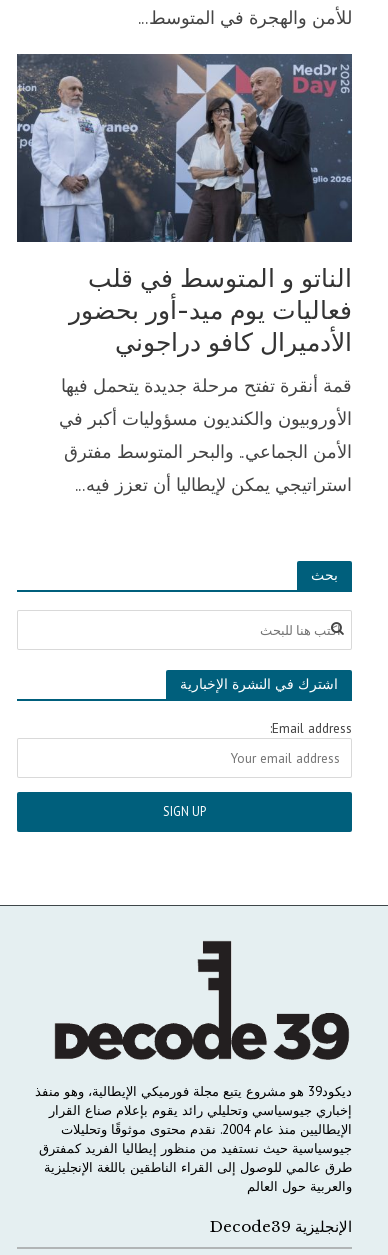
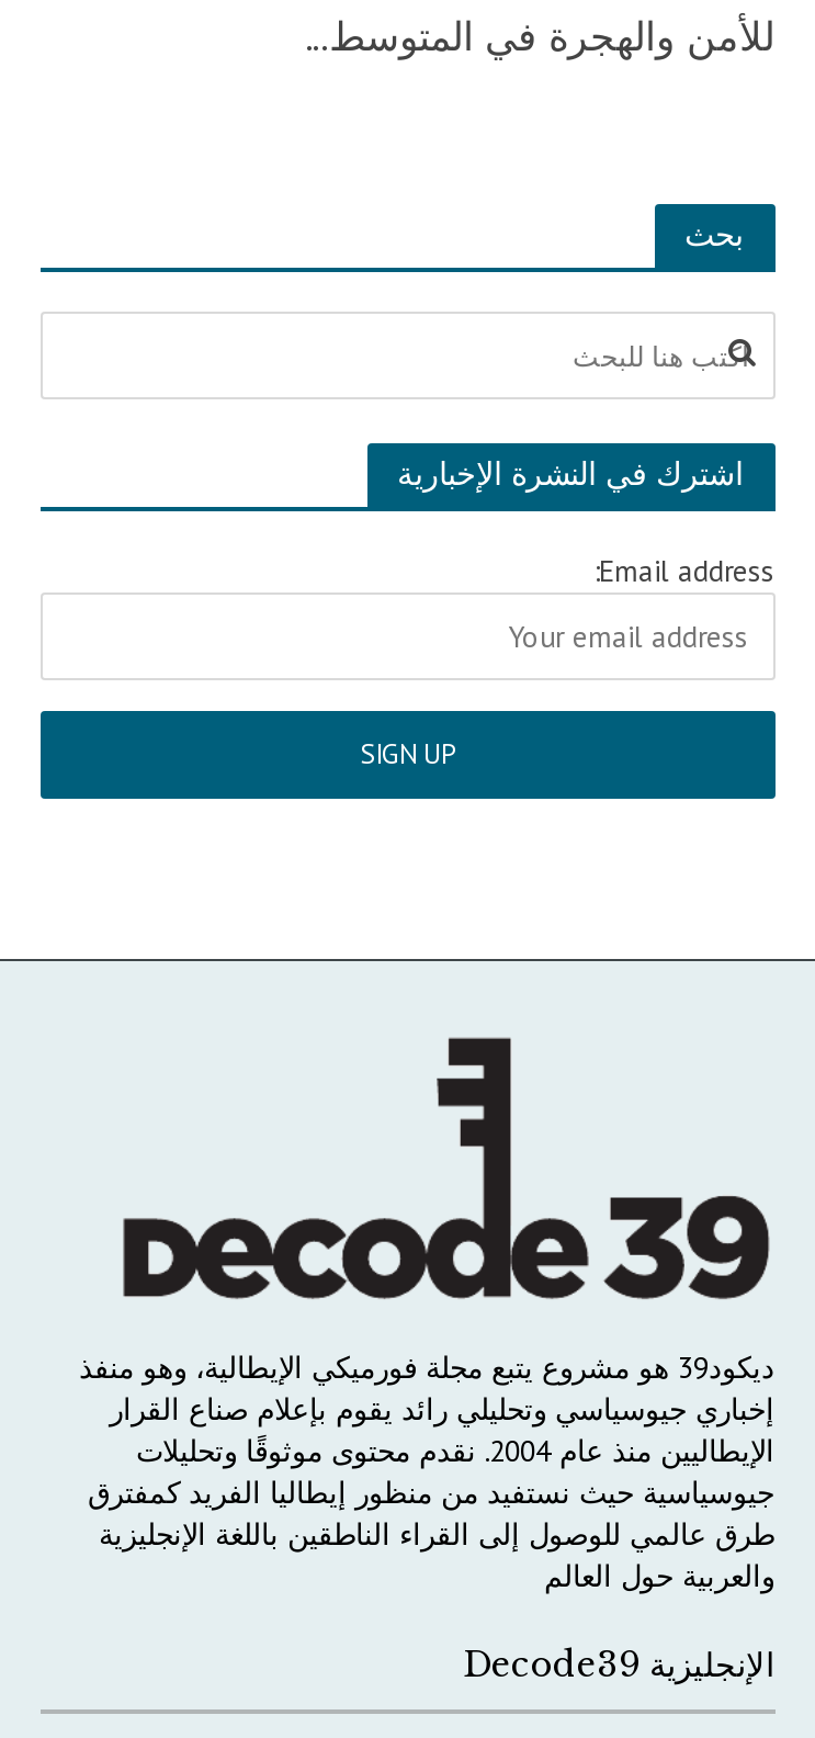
- [image]
- الناتو و المتوسط في قلب
- فعاليات يوم ميد-أور بحضور
- الأدميرال كافو دراجوني
- قمة أنقرة تفتح مرحلة جديدة يتحمل فيها
- الأوروبيون والكنديون مسؤوليات أكبر في
- الأمن الجماعي.. والبحر المتوسط مفترق
- استراتيجي يمكن لإيطاليا أن تعزز فيه...
